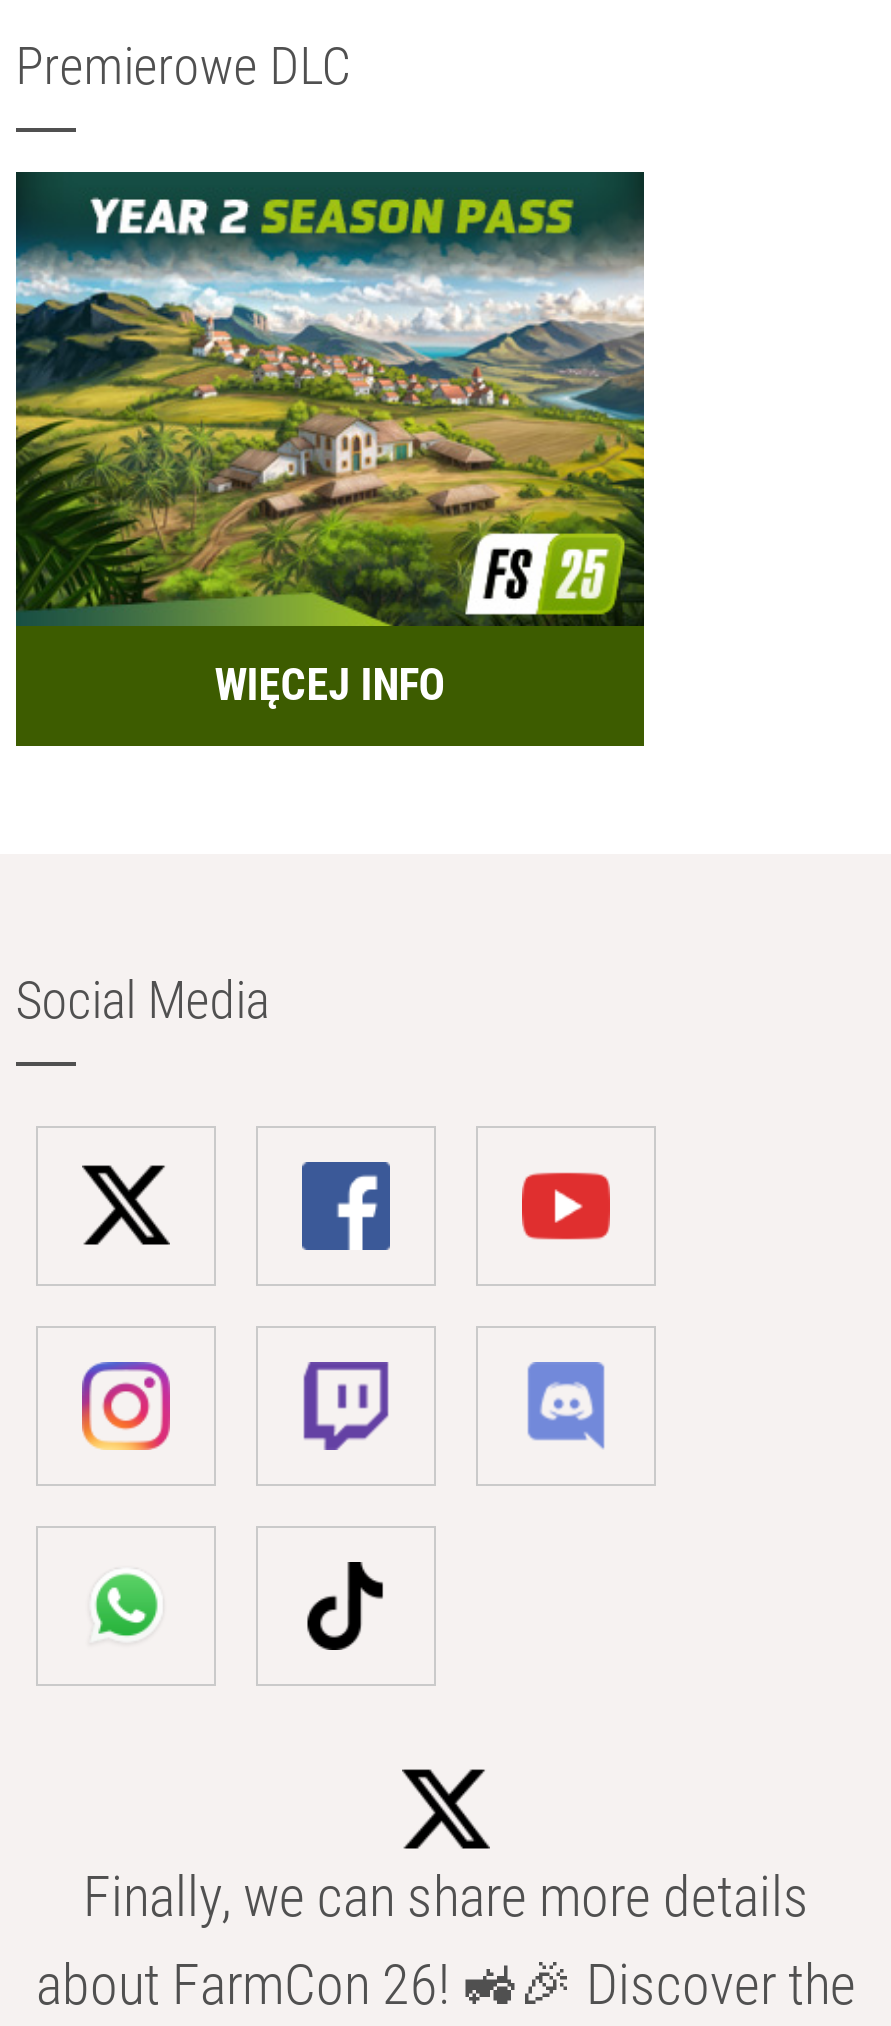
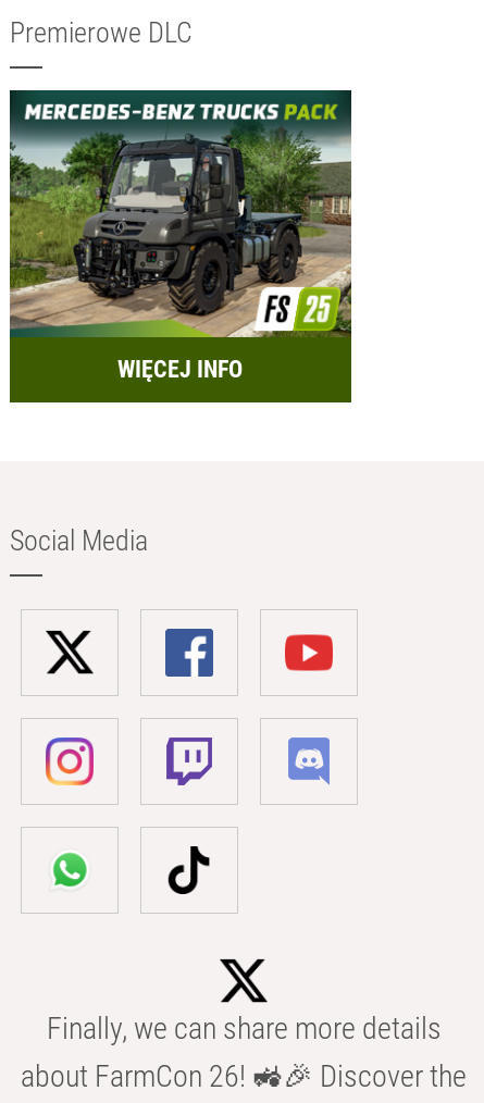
- [image]
+ [image]
